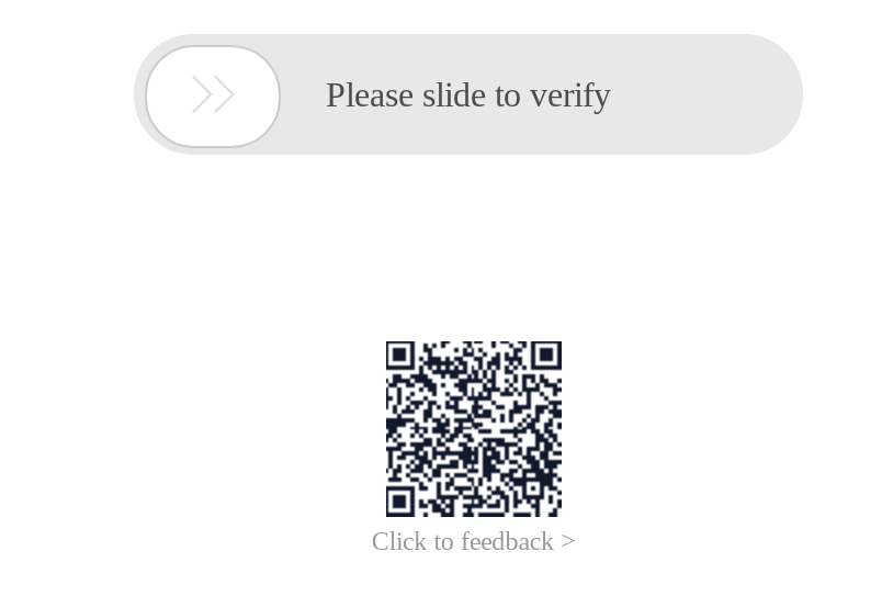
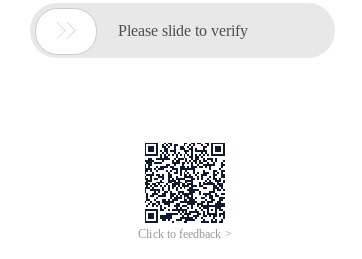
- [image]
+ [image]
